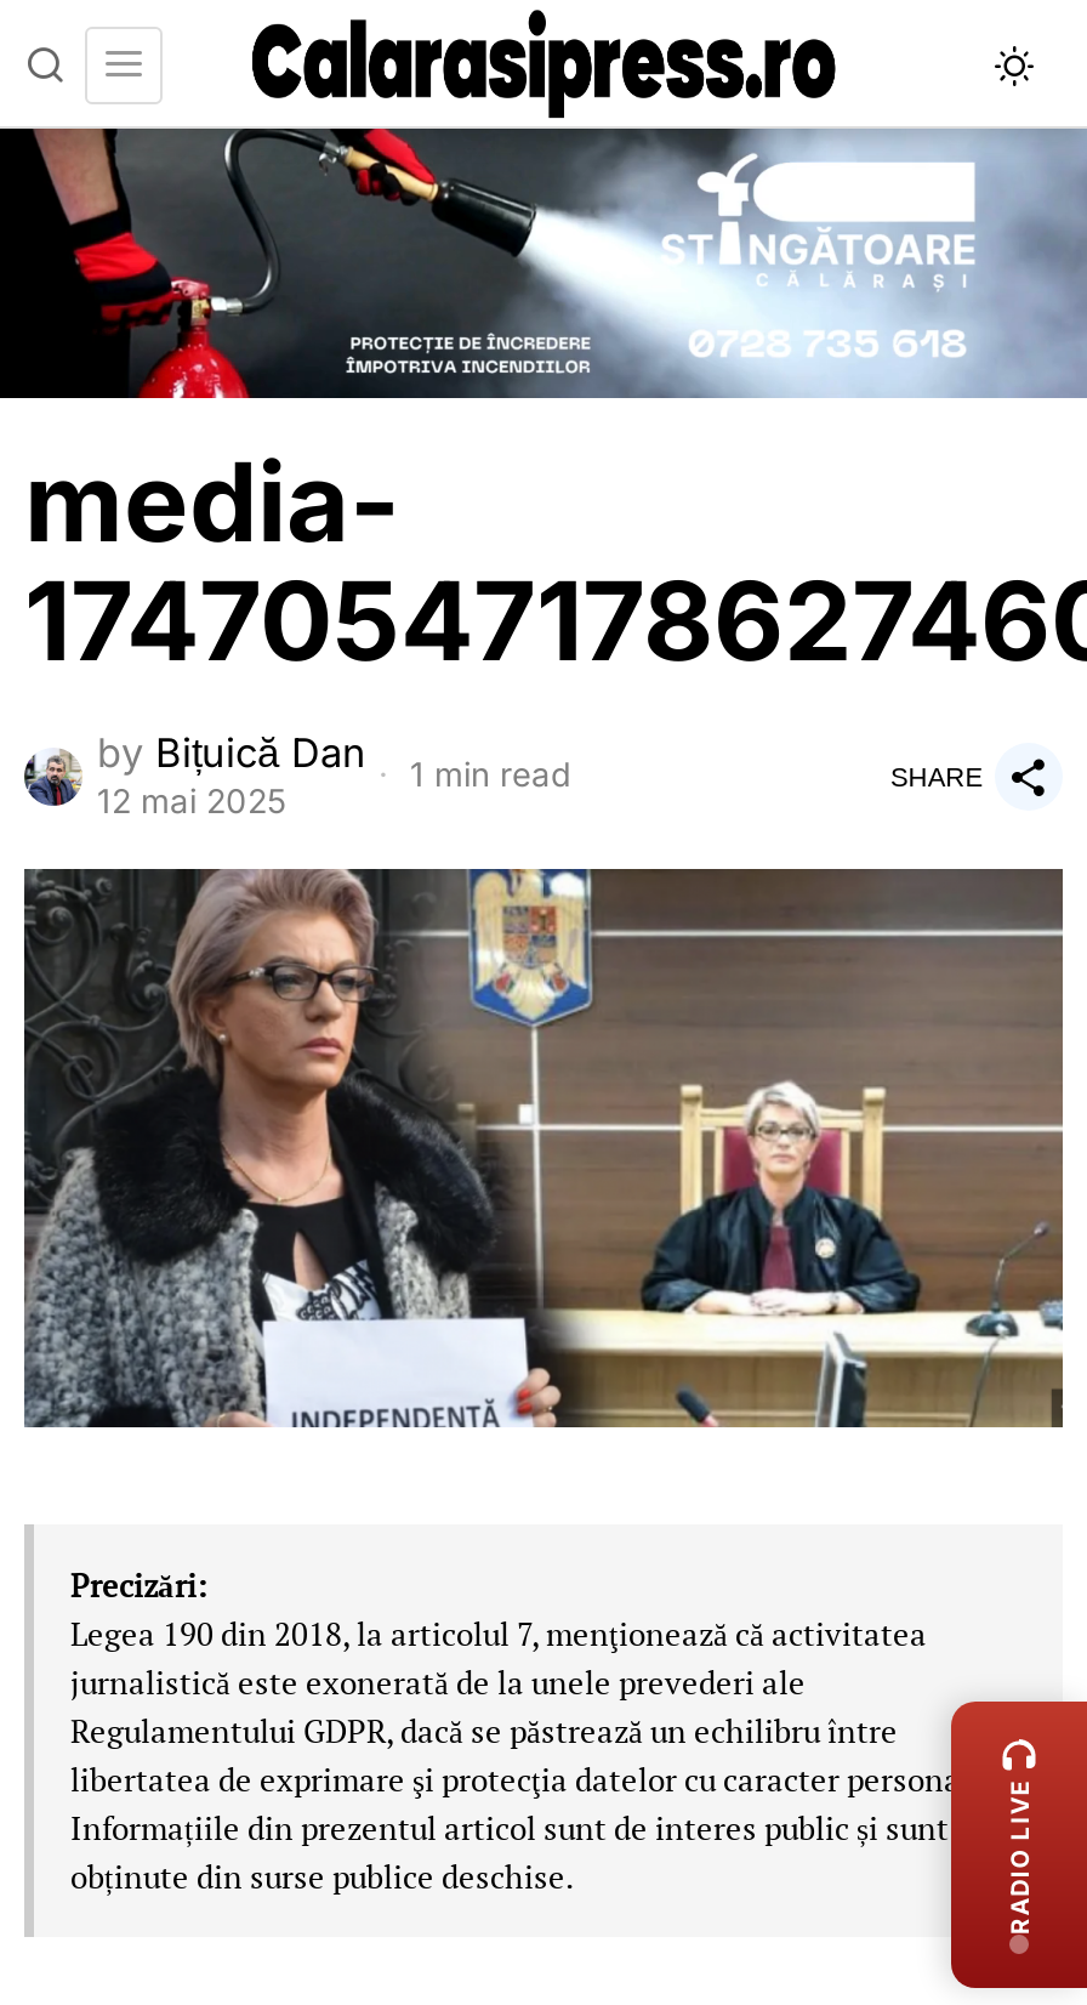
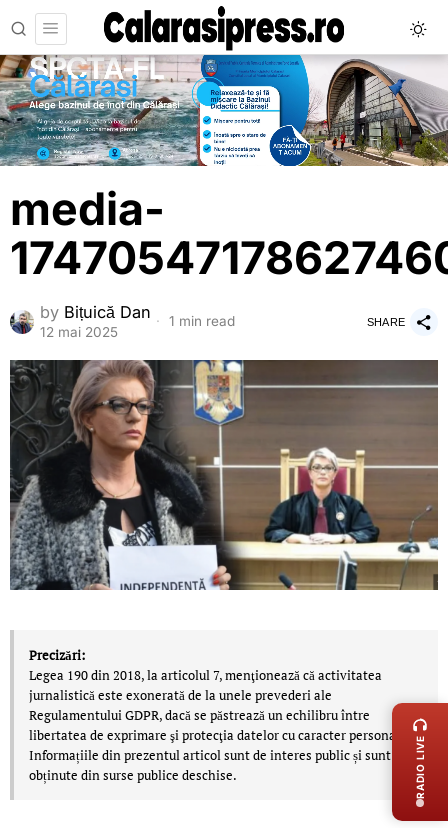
- [image]
+ [image]
